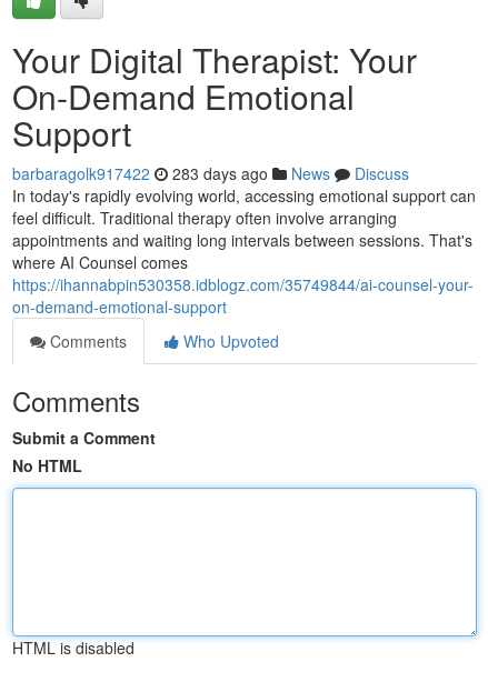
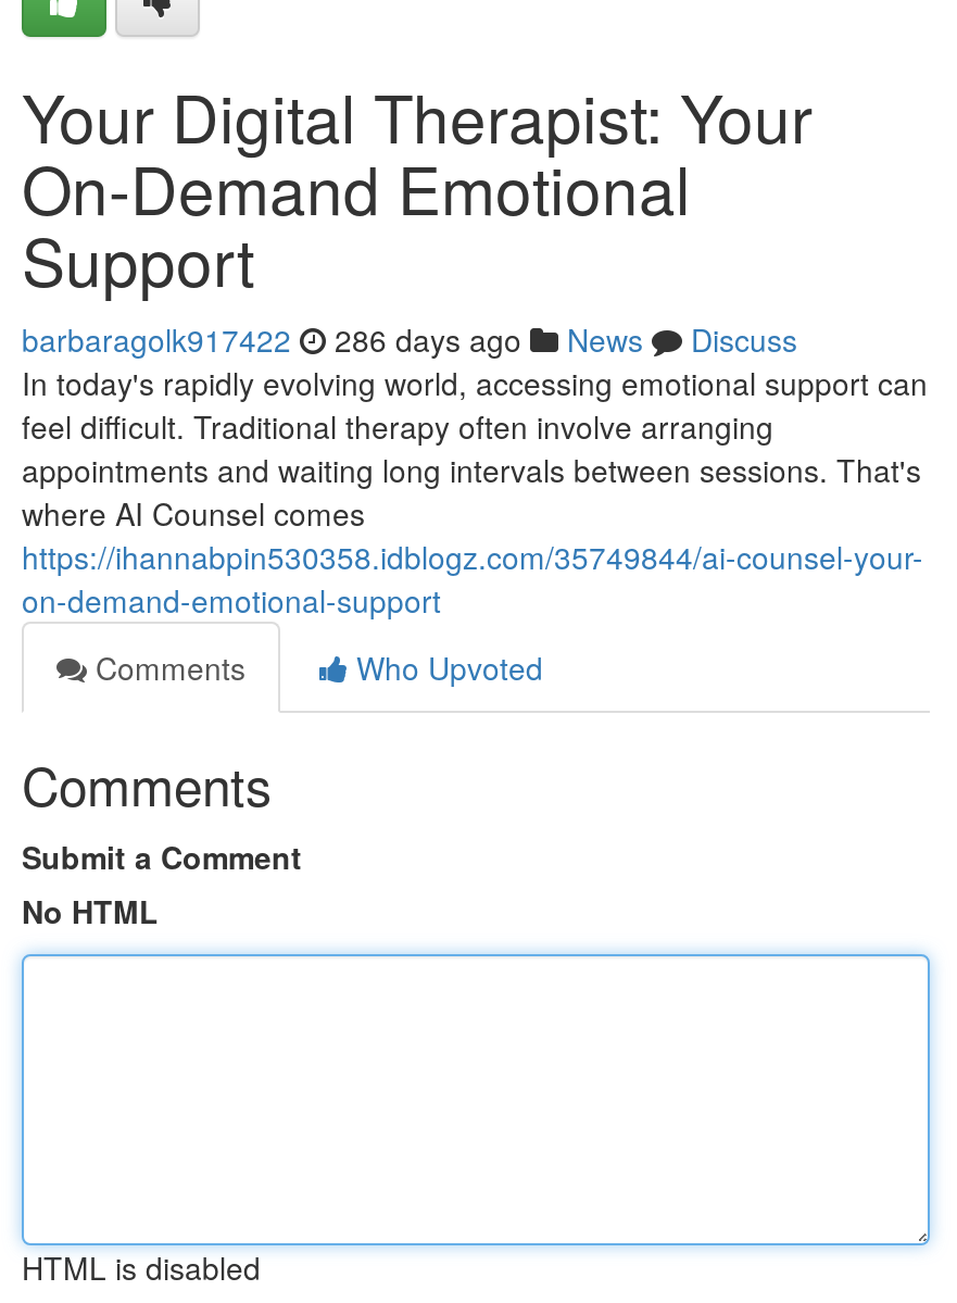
- barbaragolk917422 283 days ago News Discuss
+ barbaragolk917422 286 days ago News Discuss
